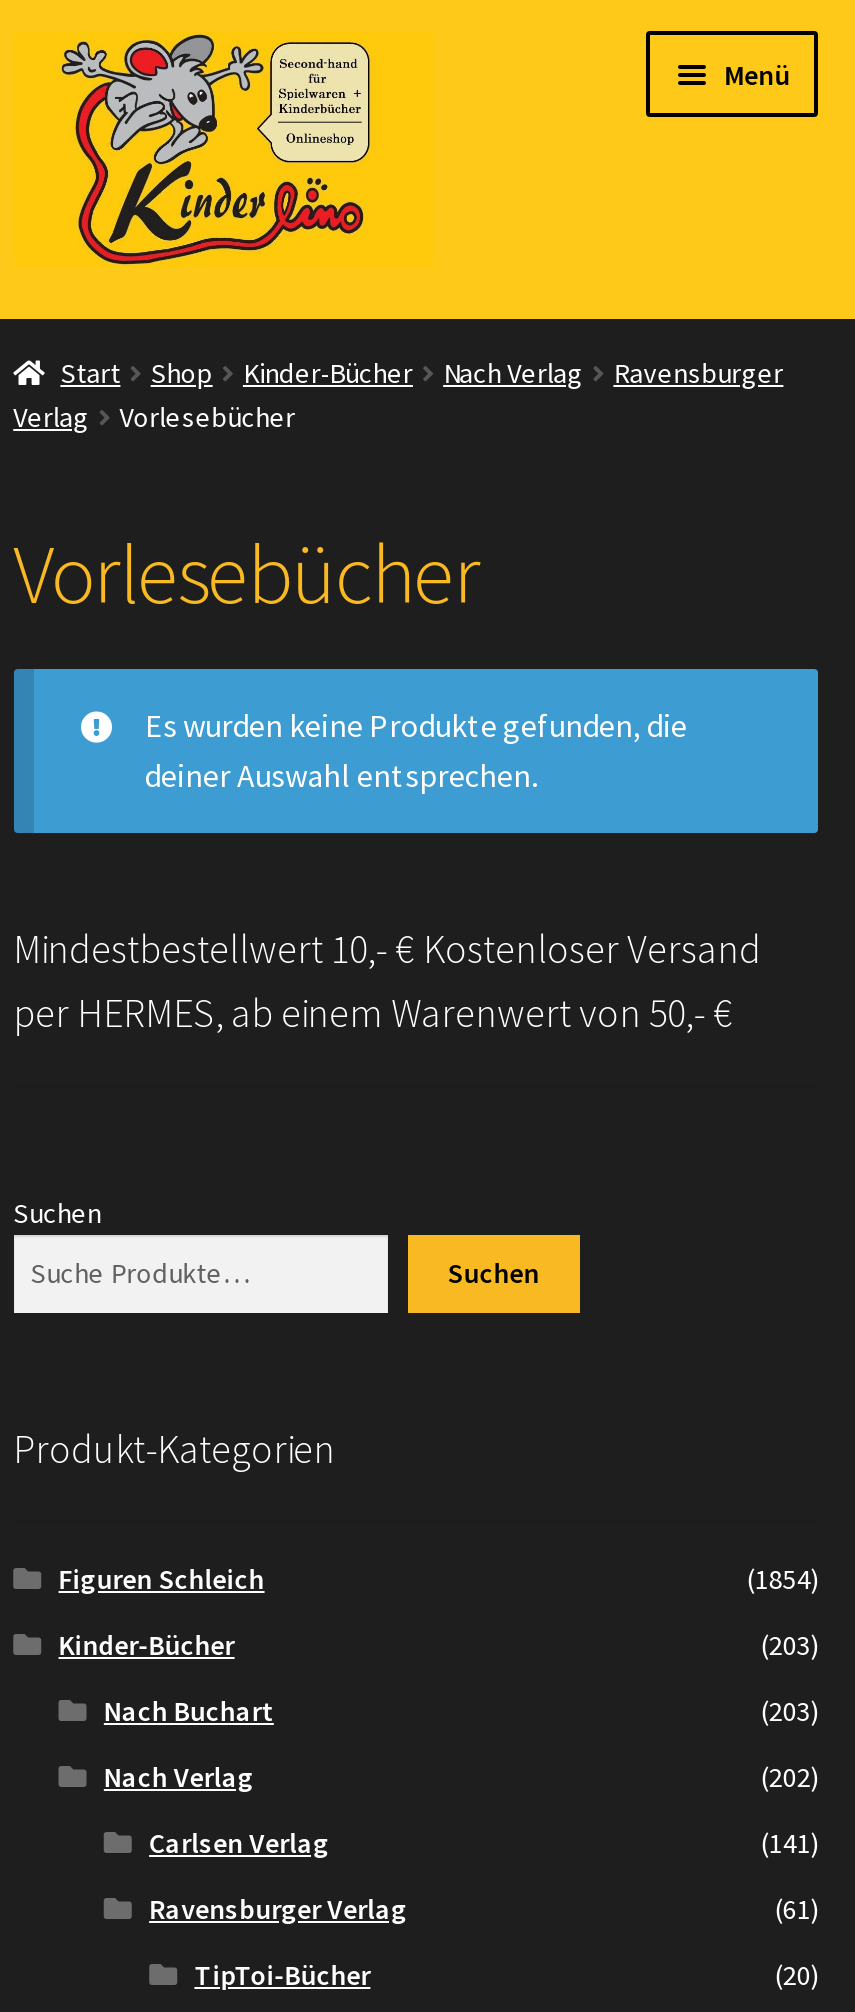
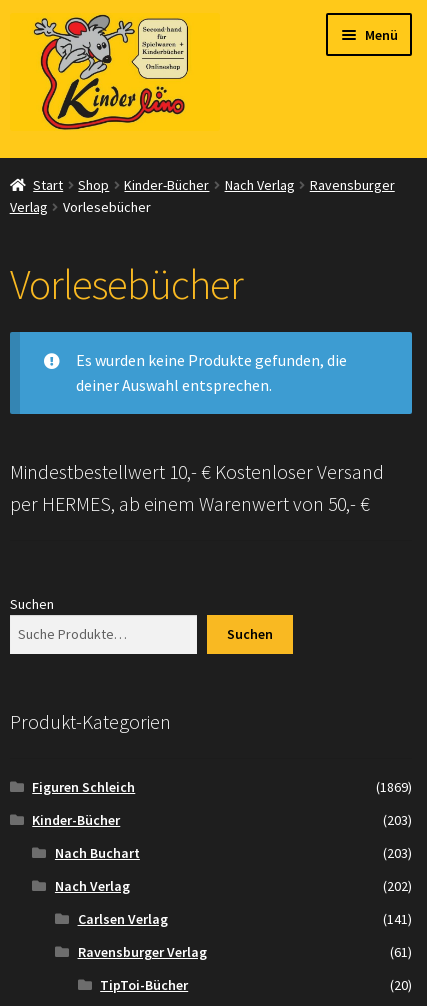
- (1854)
+ (1869)
